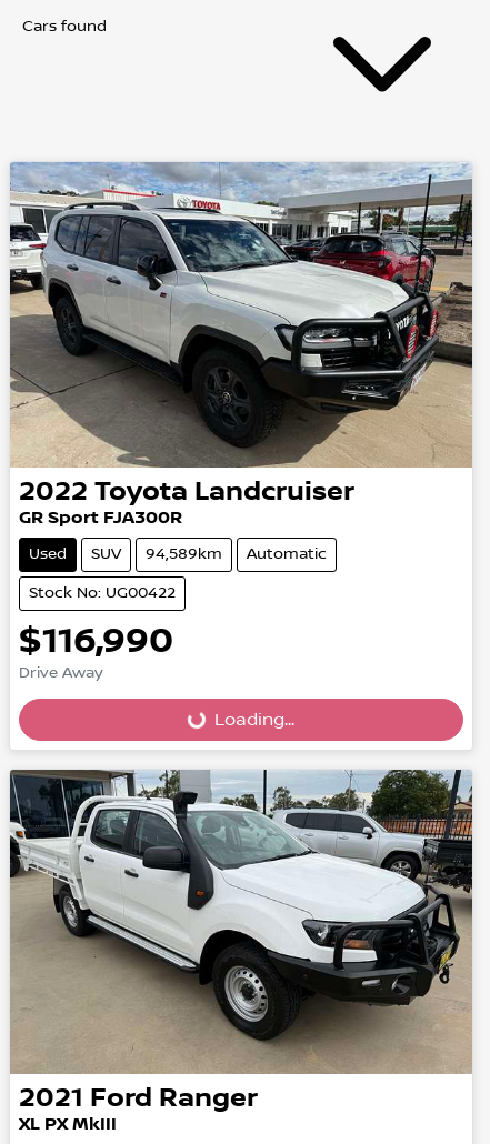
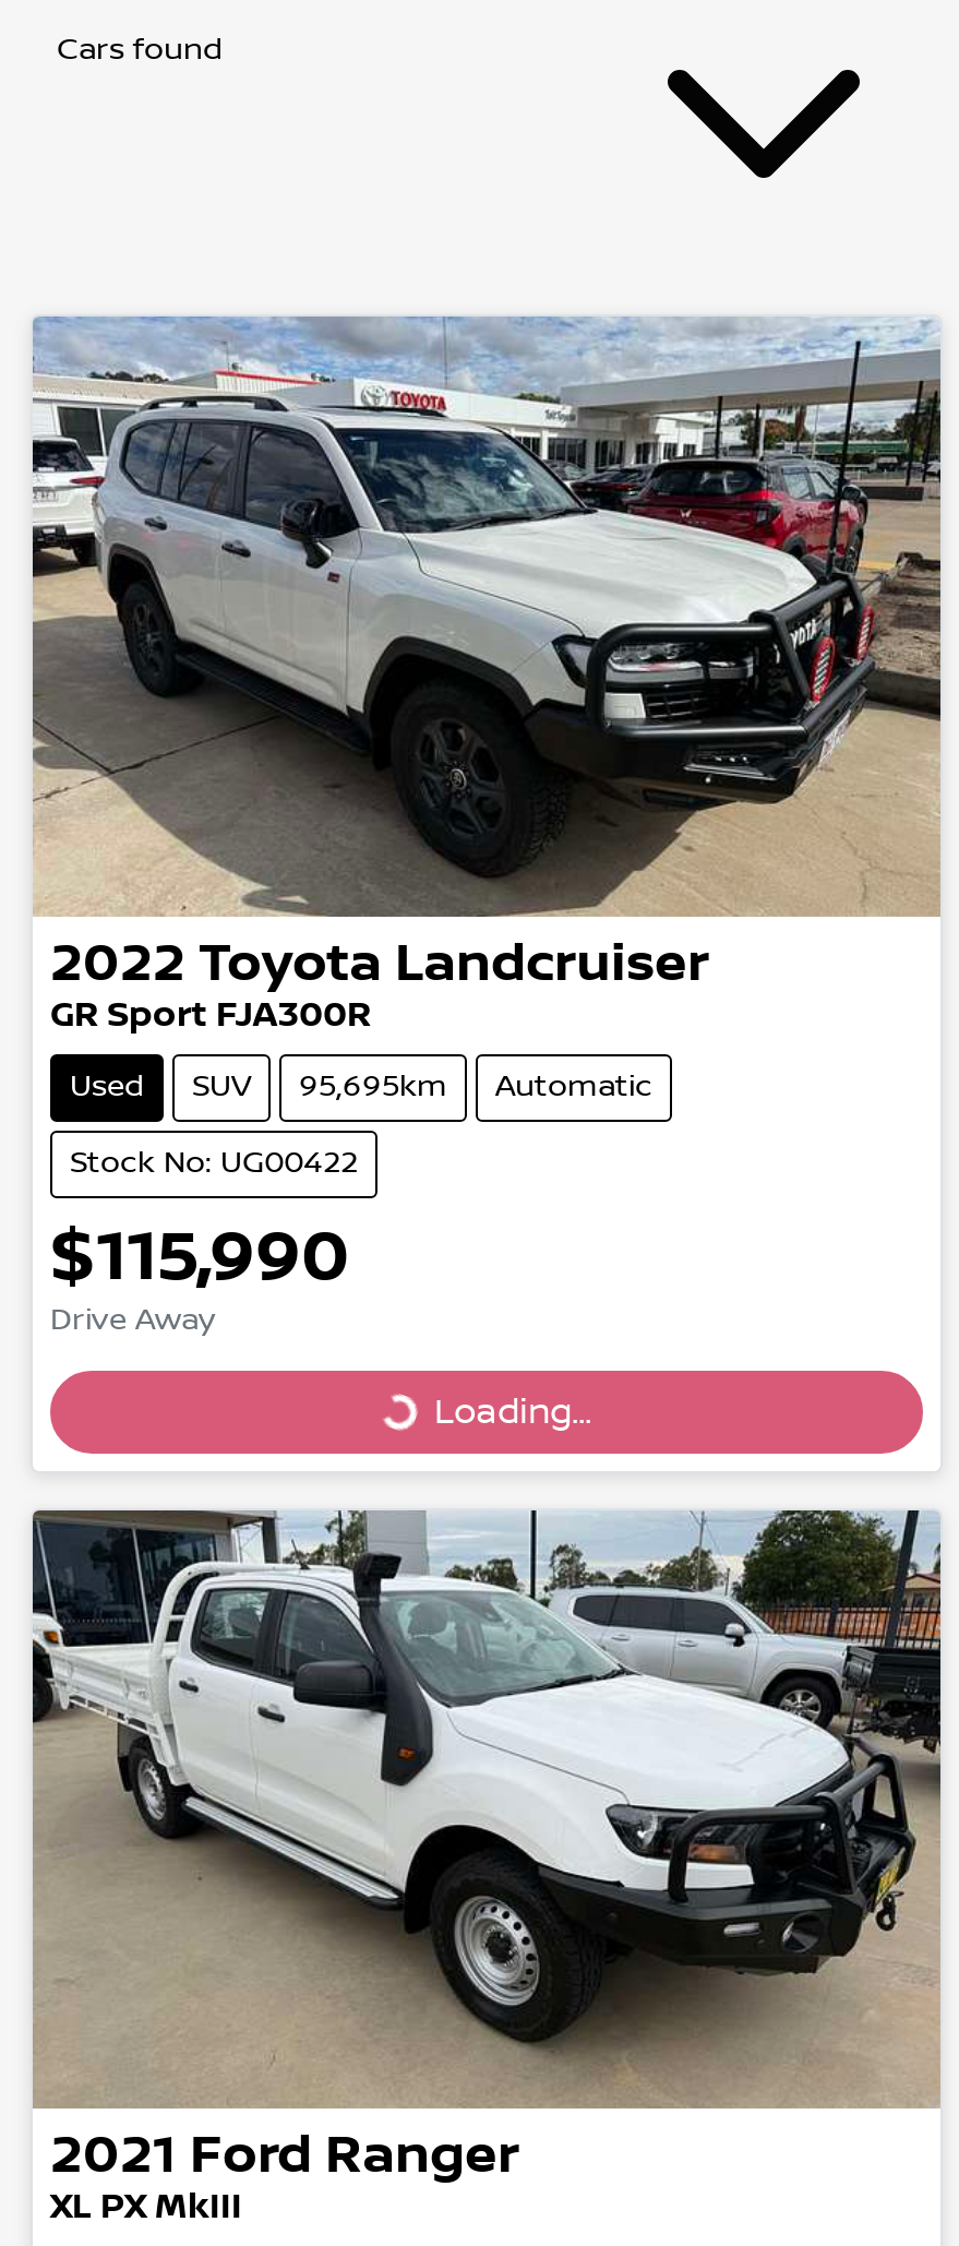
- Used SUV 94,589km Automatic
+ Used SUV 95,695km Automatic

- $116,990
+ $115,990
